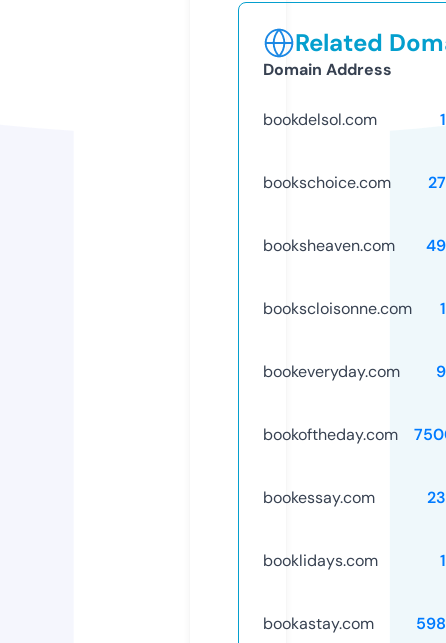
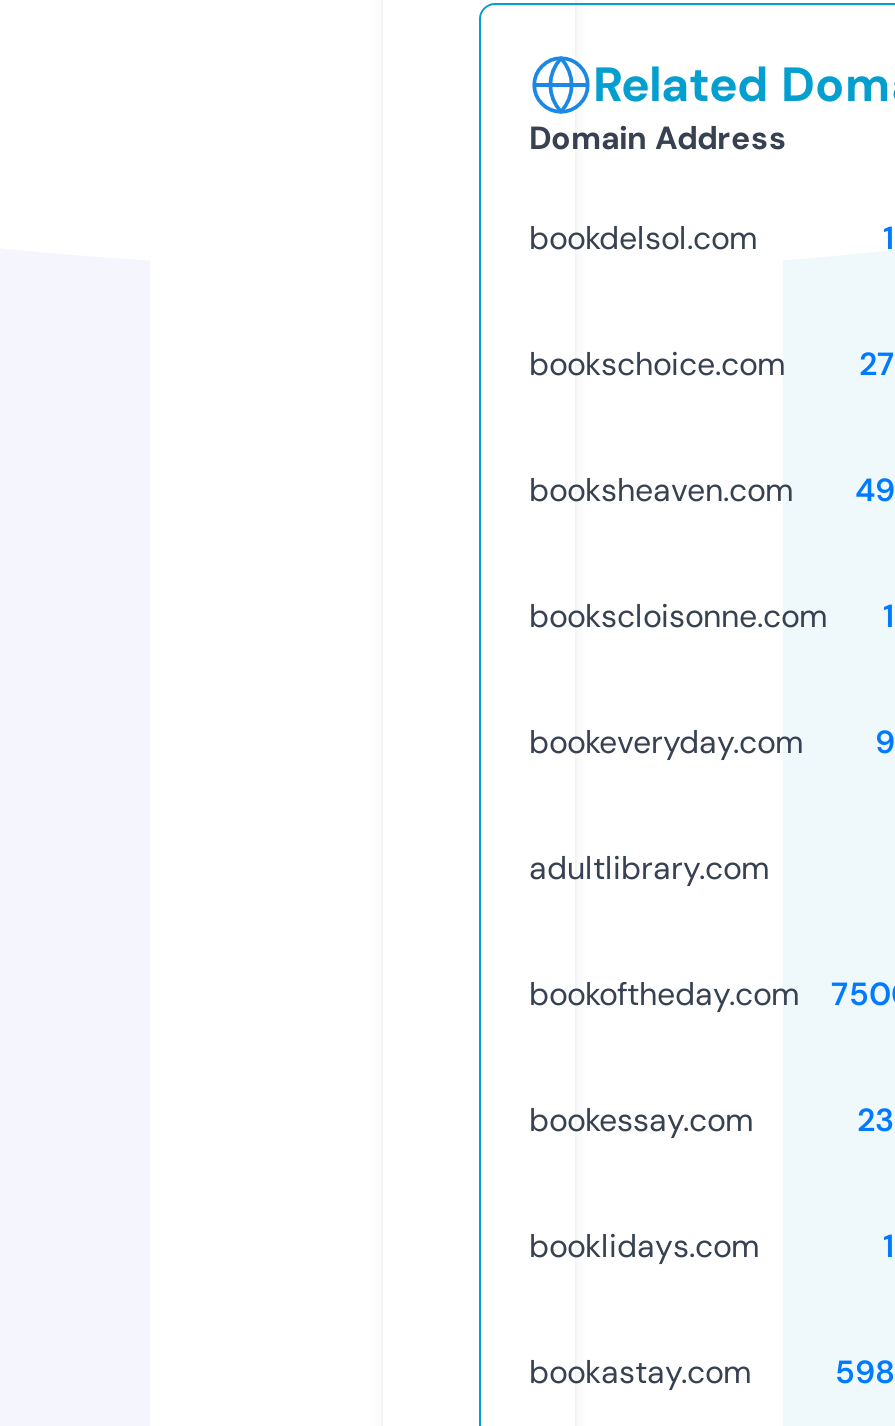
+ adultlibrary.com
